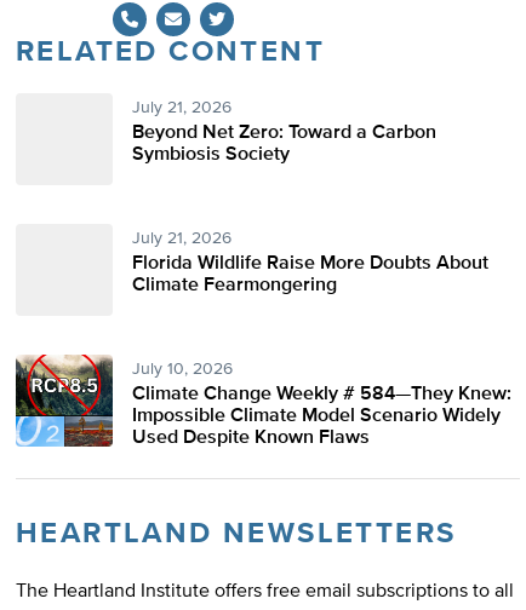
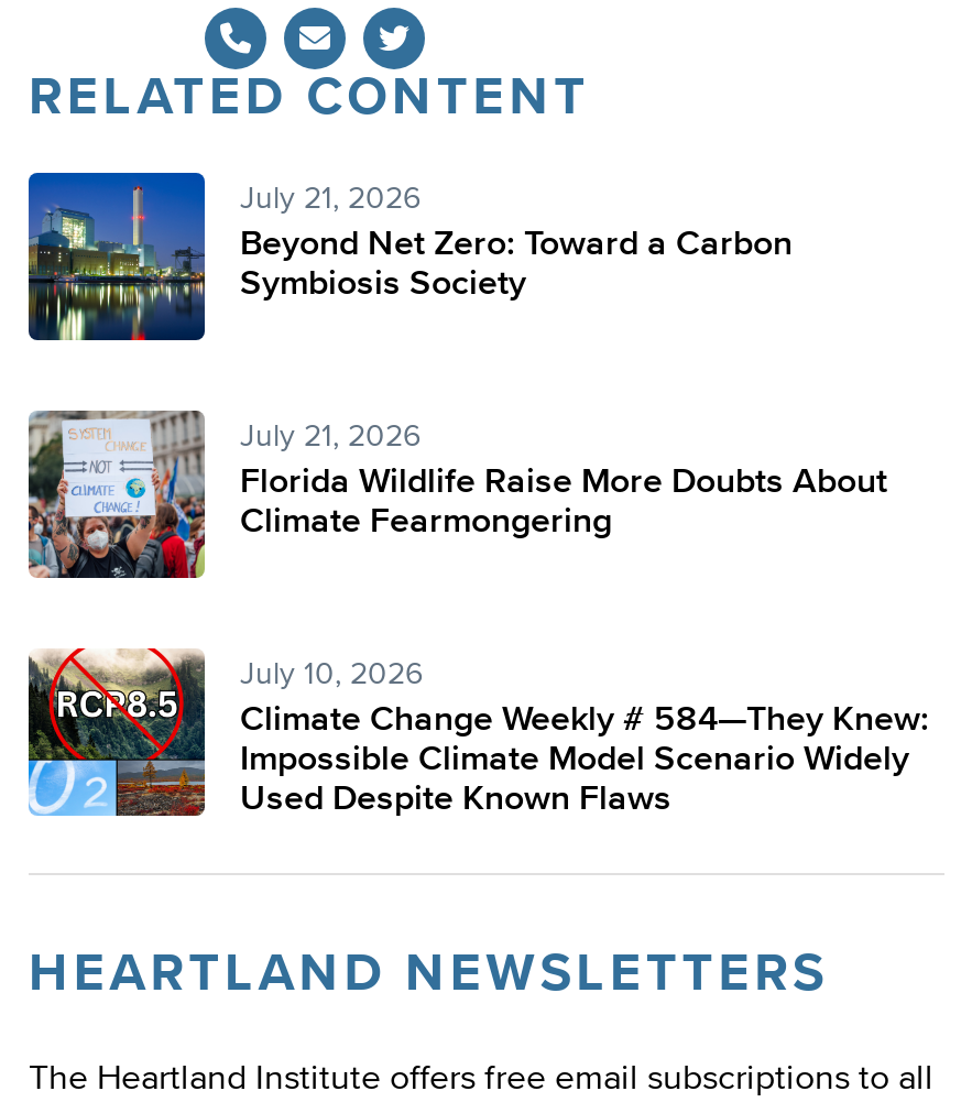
+ [image]

+ [image]
